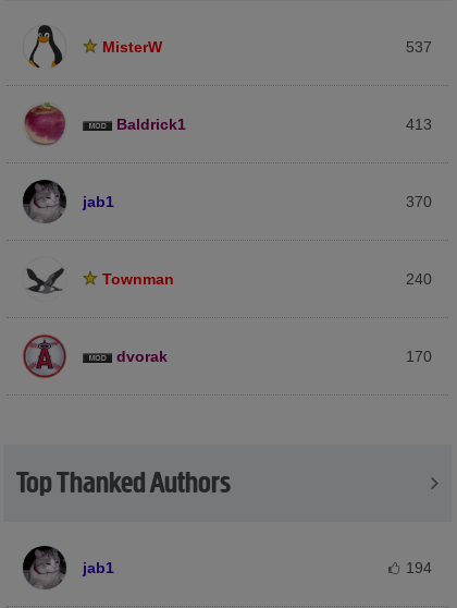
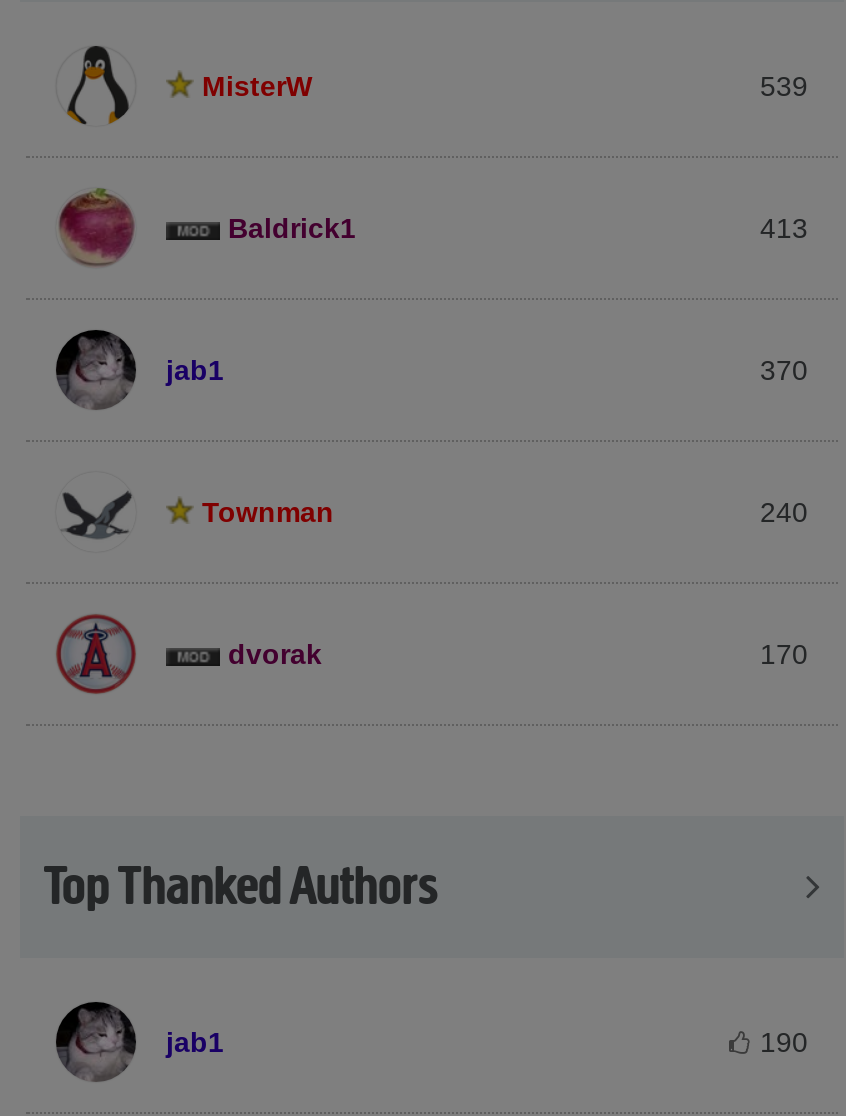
- 537
+ 539

- 194
+ 190
